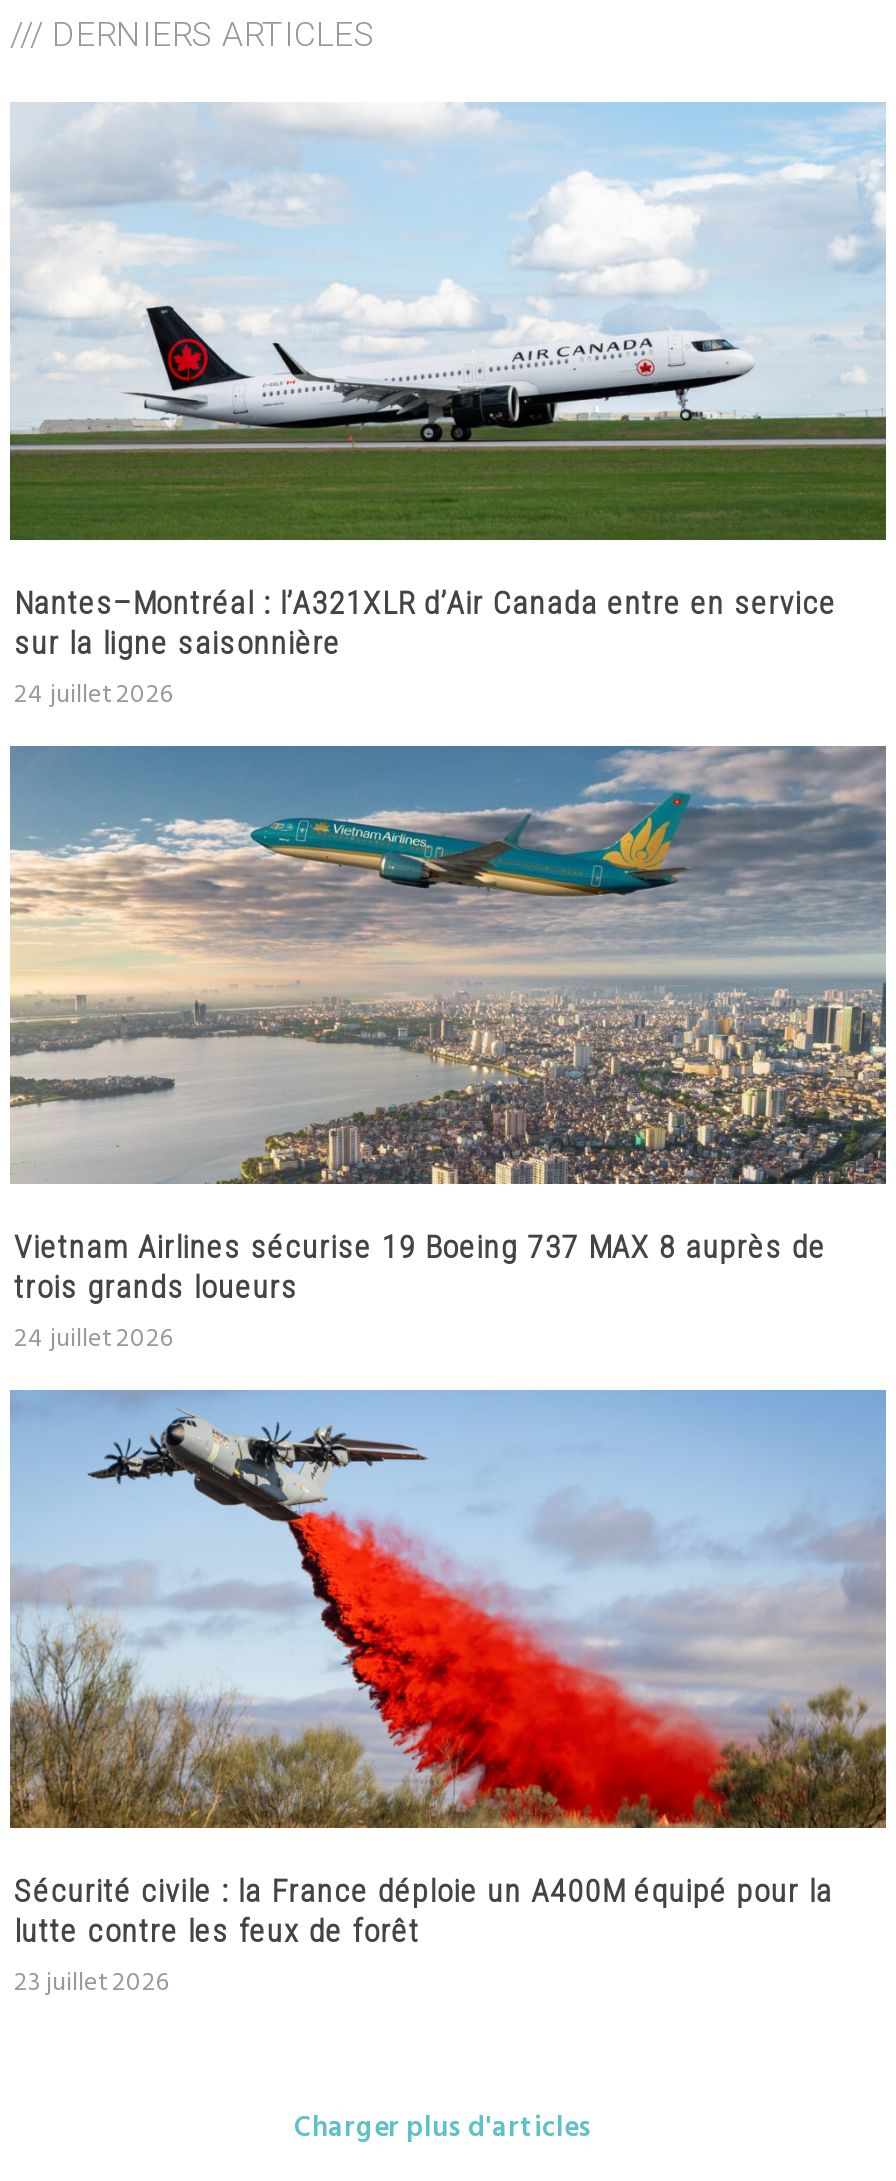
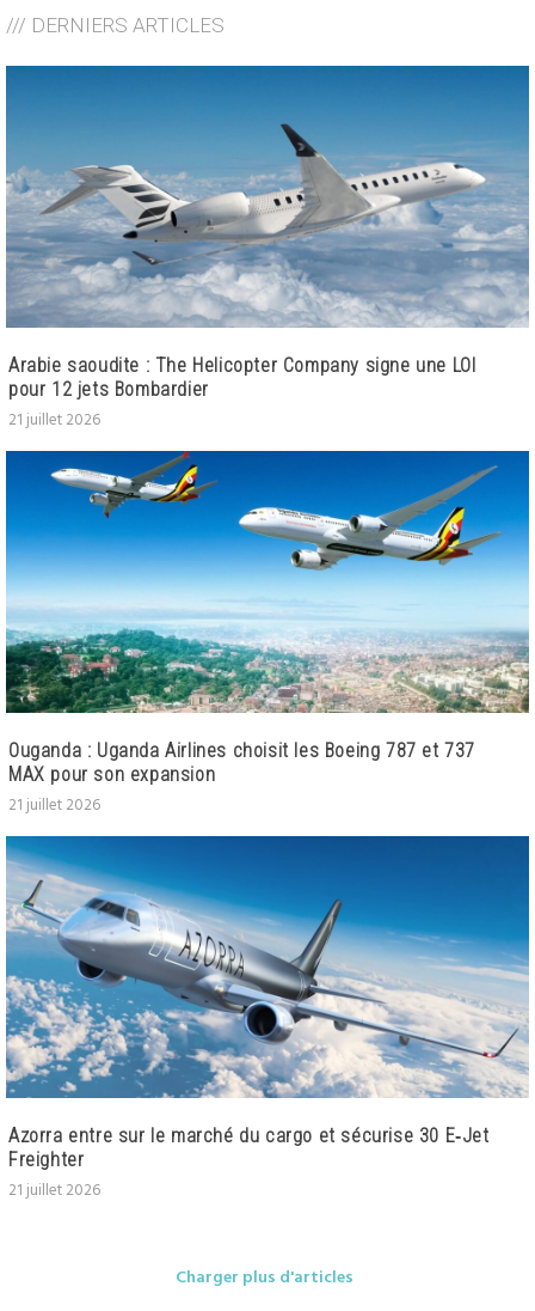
- [image]
- Nantes–Montréal : l’A321XLR d’Air Canada entre en service
- sur la ligne saisonnière
- 24 juillet 2026
+ [image]
+ Arabie saoudite : The Helicopter Company signe une LOI
+ pour 12 jets Bombardier
+ 21 juillet 2026

- [image]
- Vietnam Airlines sécurise 19 Boeing 737 MAX 8 auprès de
- trois grands loueurs
- 24 juillet 2026
+ [image]
+ Ouganda : Uganda Airlines choisit les Boeing 787 et 737
+ MAX pour son expansion
+ 21 juillet 2026

- [image]
- Sécurité civile : la France déploie un A400M équipé pour la
- lutte contre les feux de forêt
- 23 juillet 2026
+ [image]
+ Azorra entre sur le marché du cargo et sécurise 30 E‑Jet
+ Freighter
+ 21 juillet 2026
